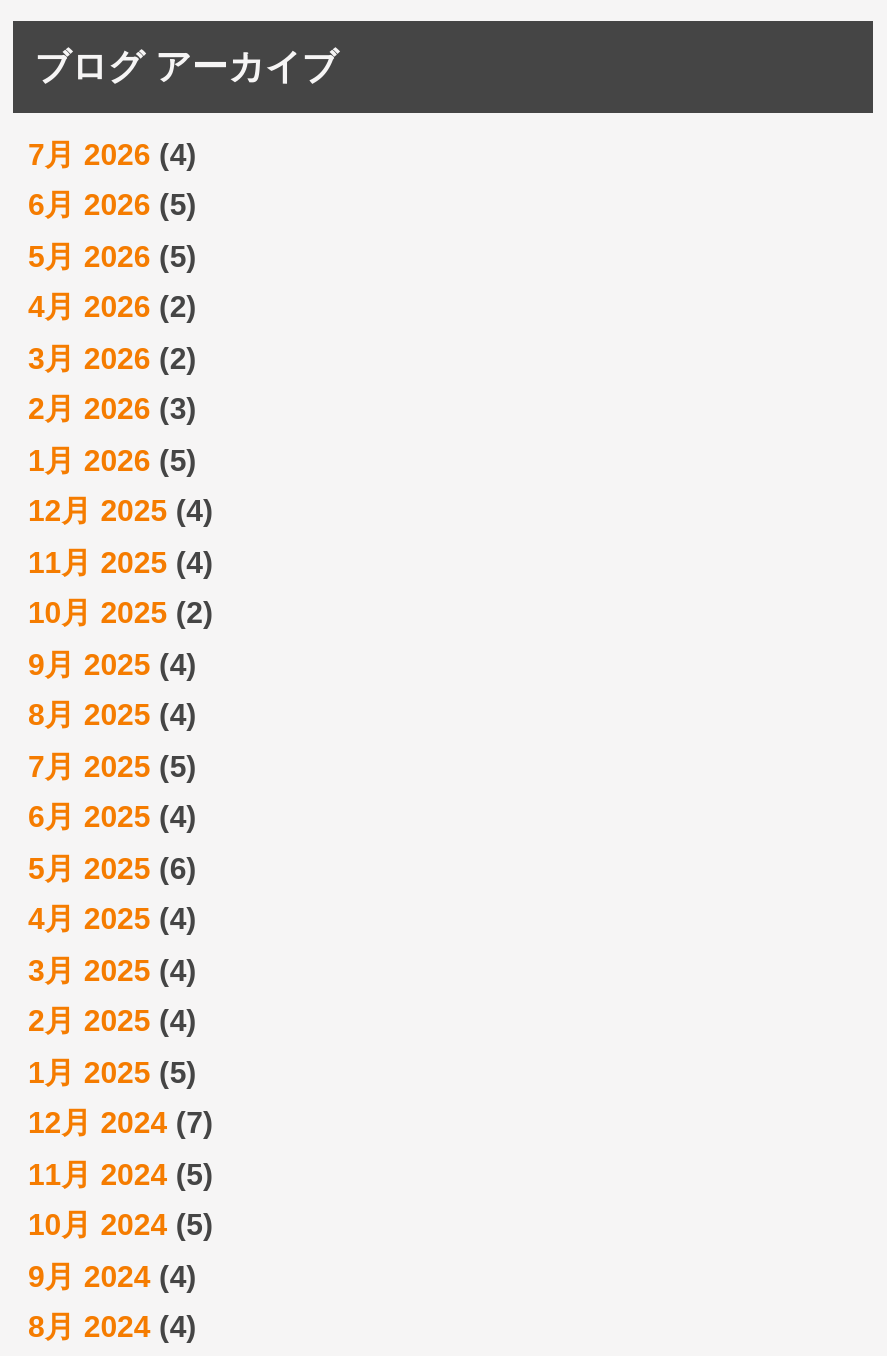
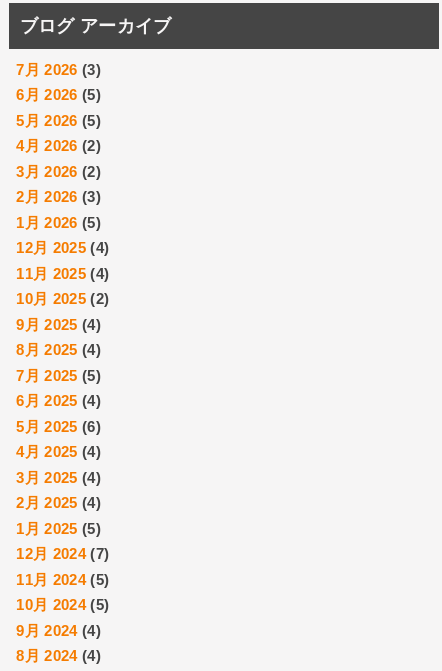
- 7月 2026 (4)
+ 7月 2026 (3)
